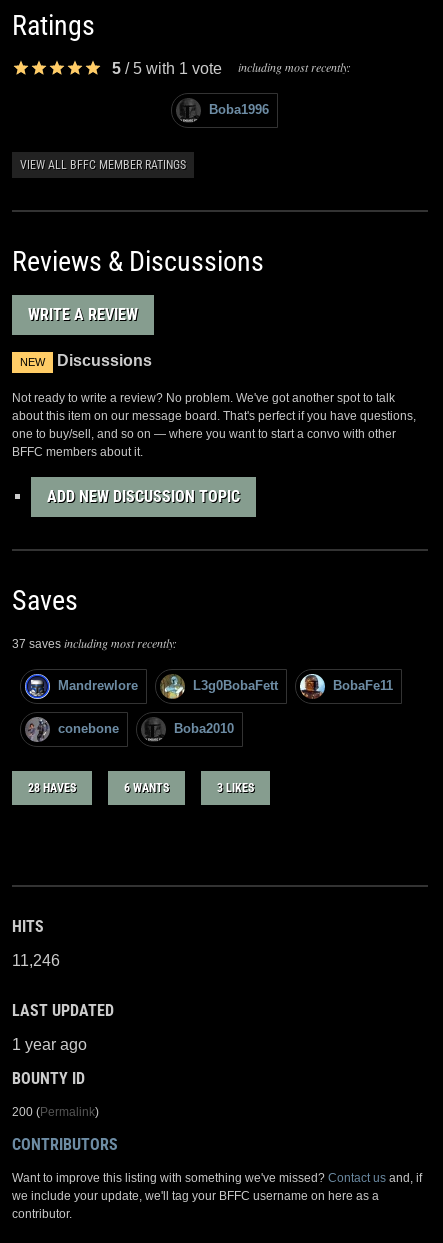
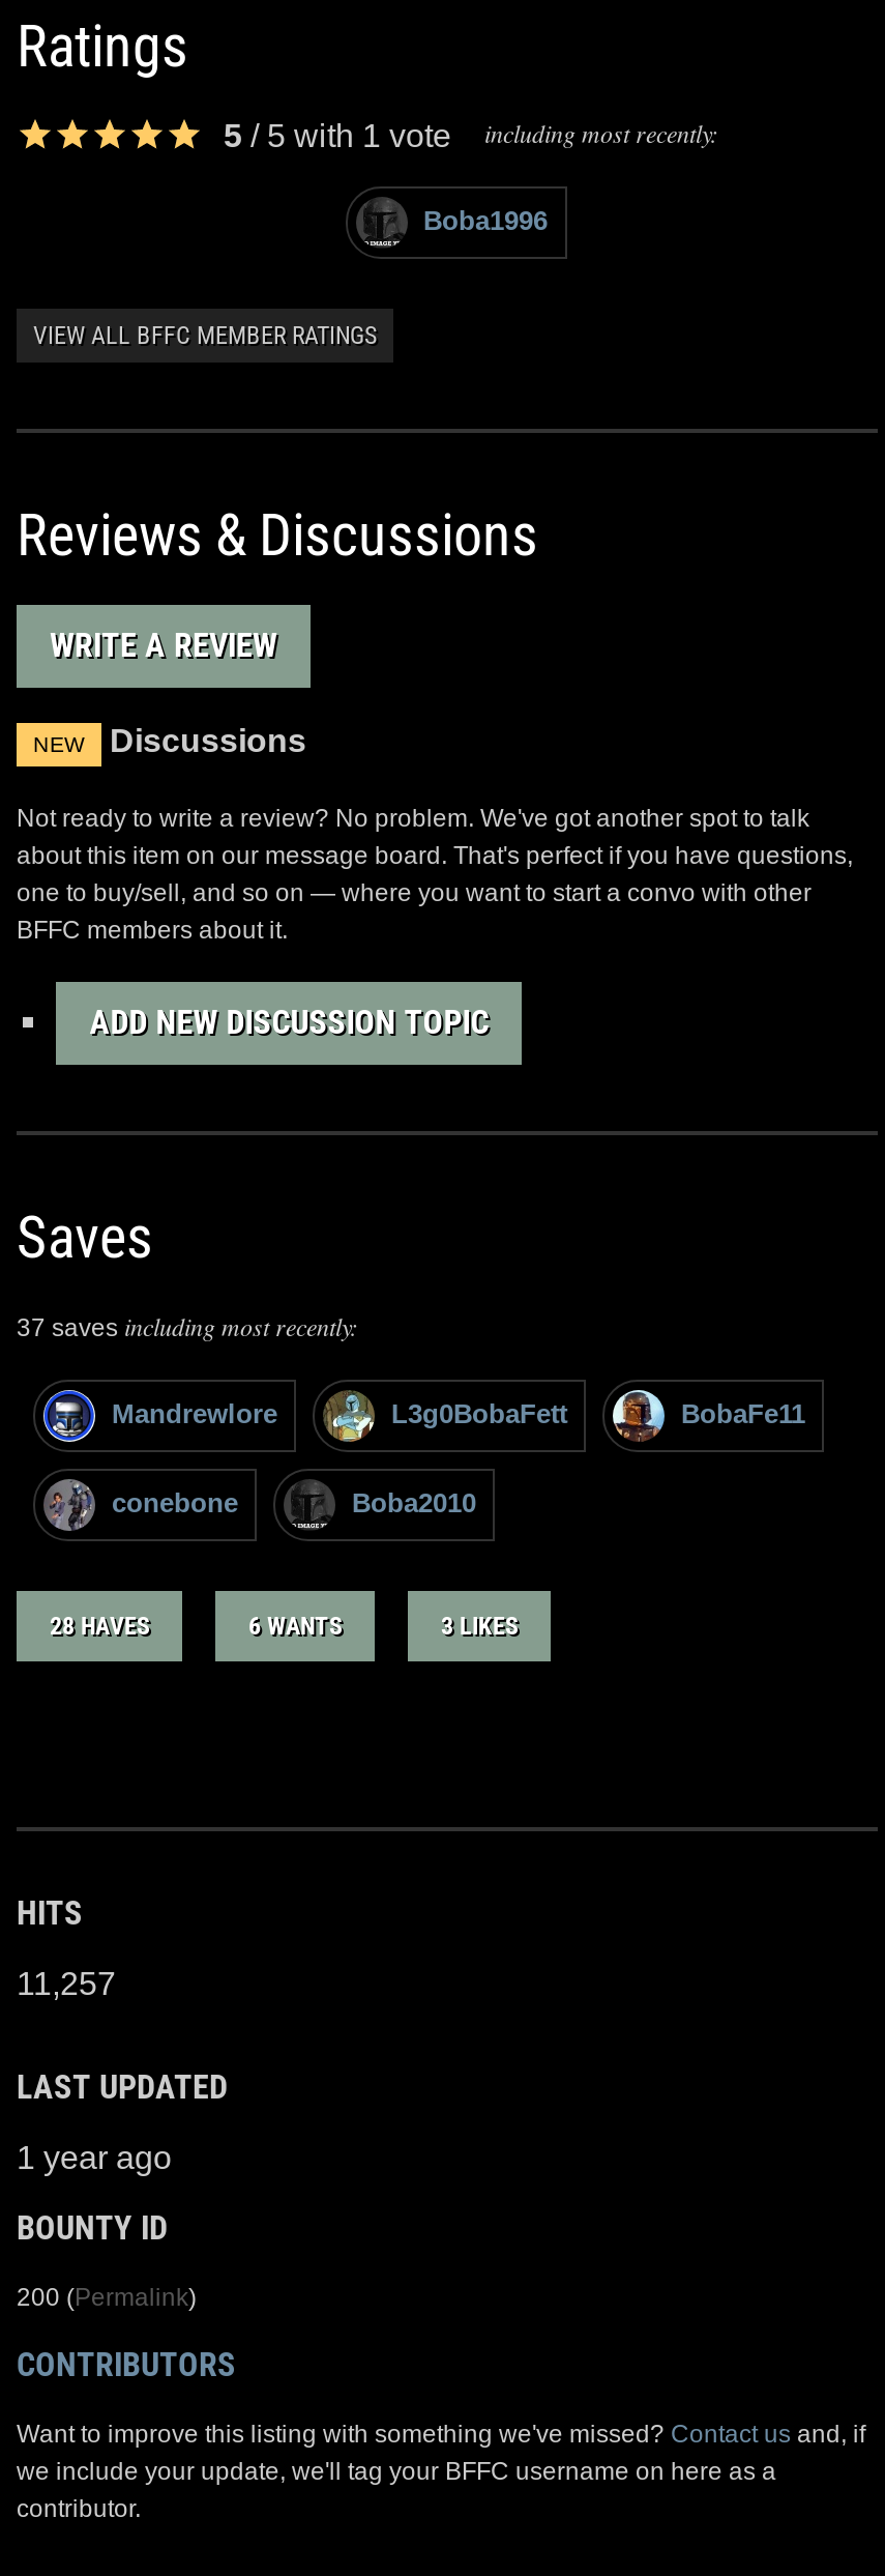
- 11,246
+ 11,257
